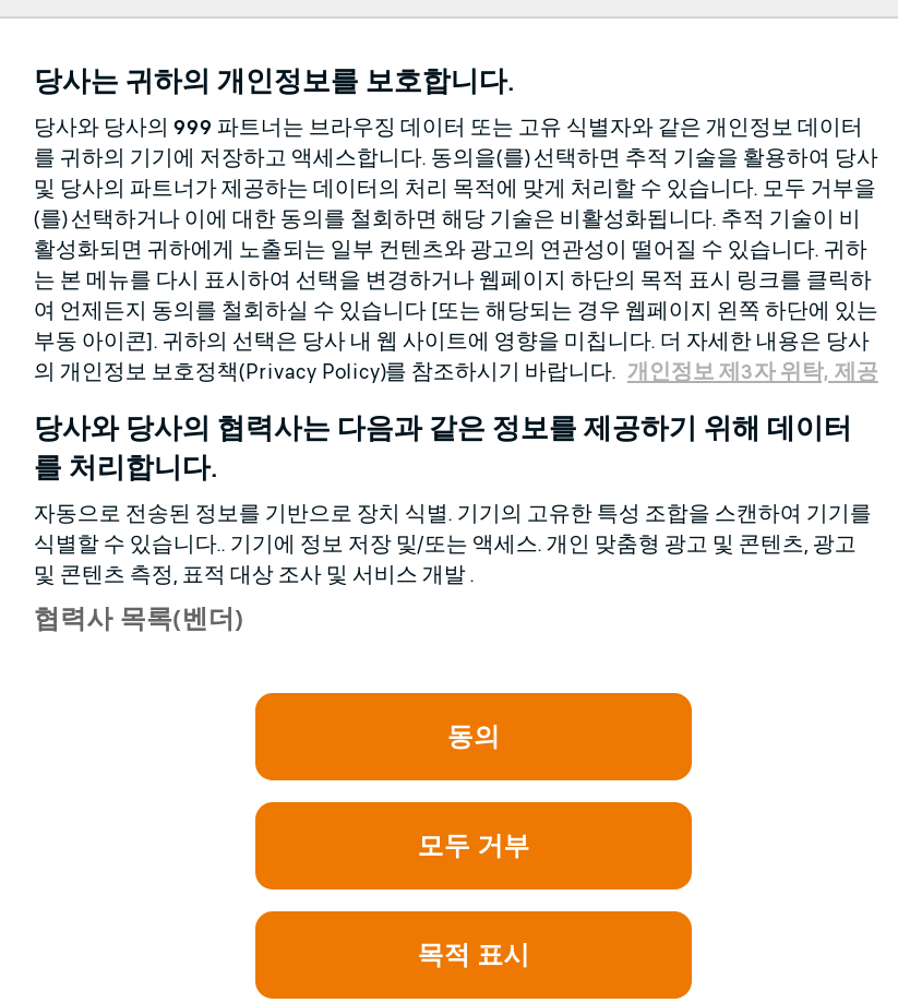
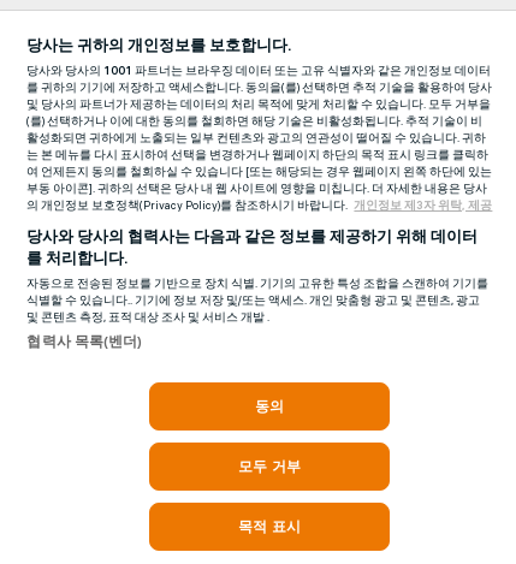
- 당사와 당사의 999 파트너는 브라우징 데이터 또는 고유 식별자와 같은 개인정보 데이터
+ 당사와 당사의 1001 파트너는 브라우징 데이터 또는 고유 식별자와 같은 개인정보 데이터
